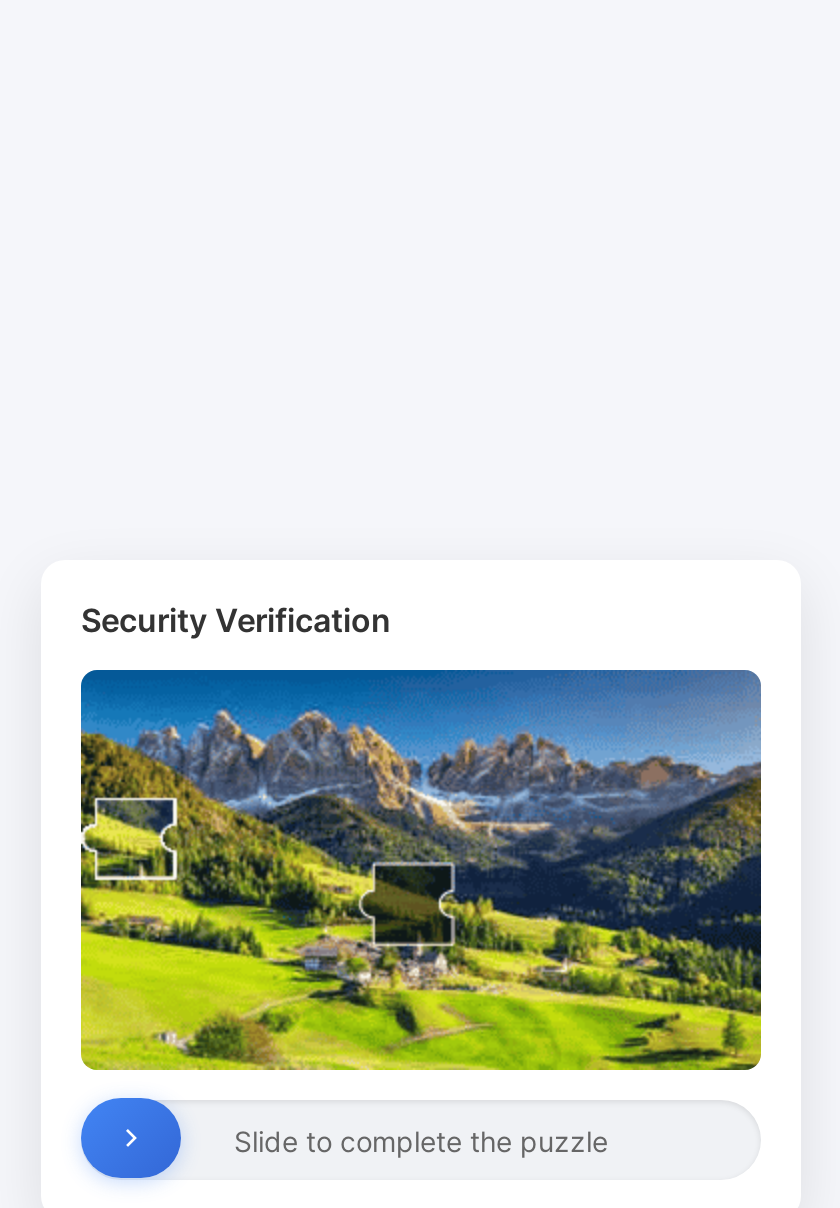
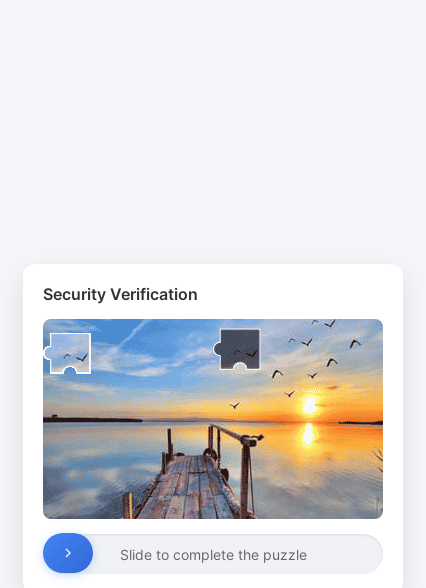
- [image]
+ [image]
